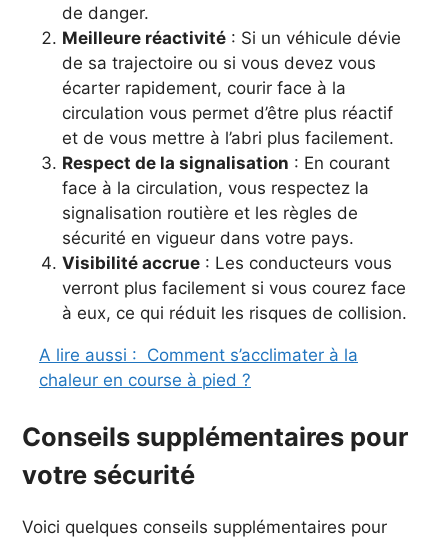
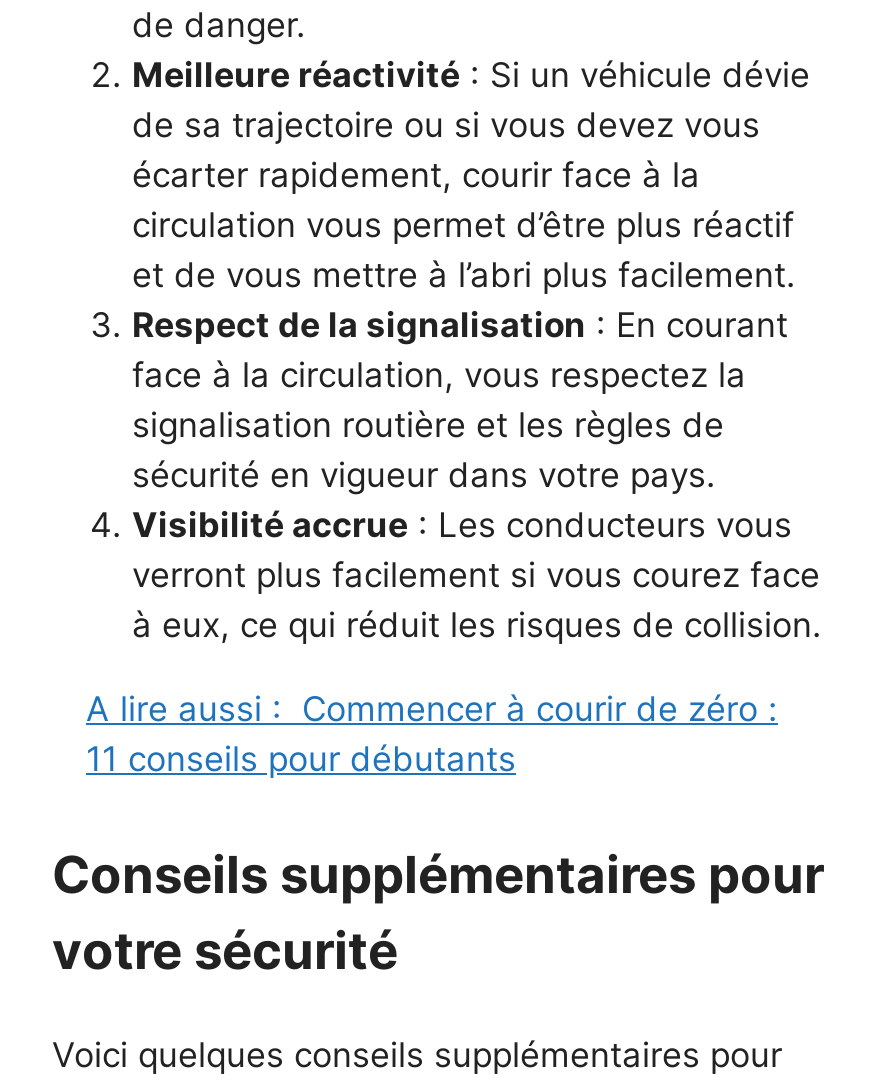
- A lire aussi : Comment s’acclimater à la
- chaleur en course à pied ?
+ A lire aussi : Commencer à courir de zéro :
+ 11 conseils pour débutants
